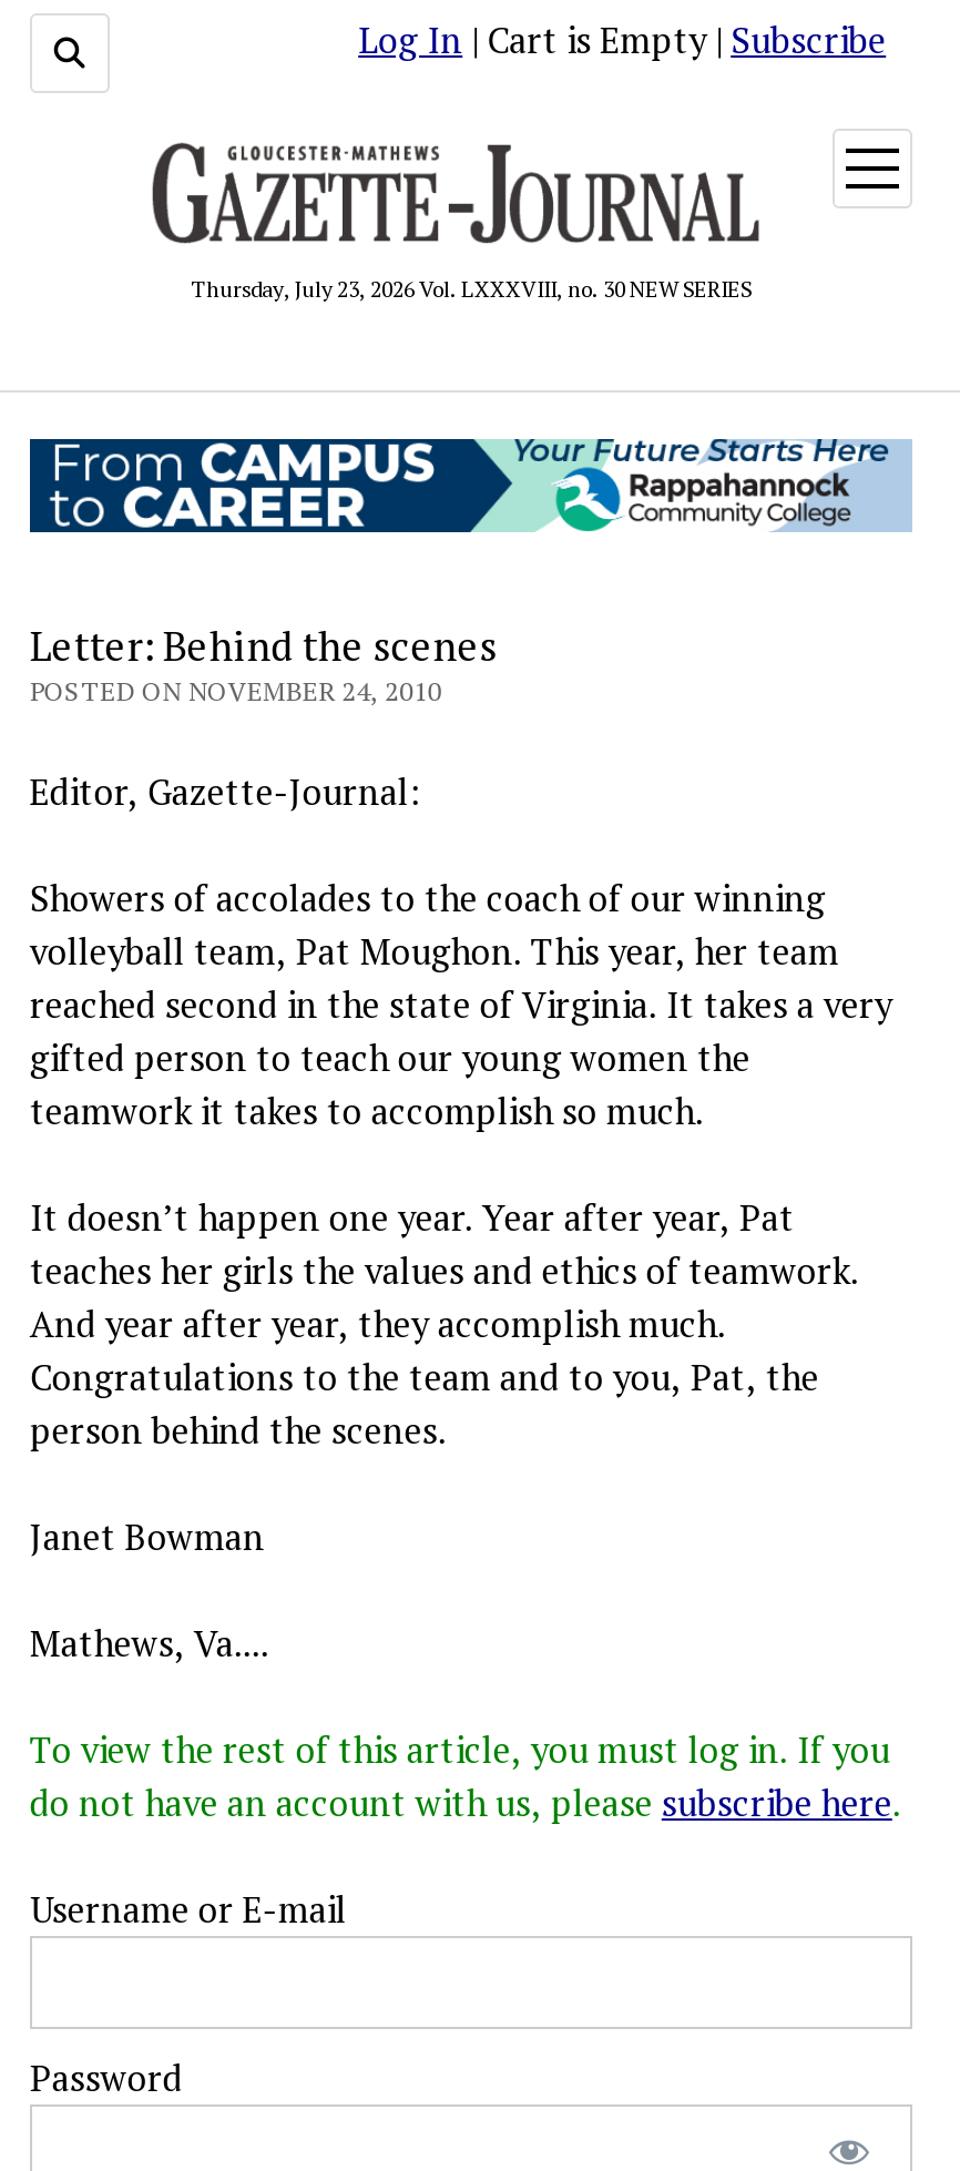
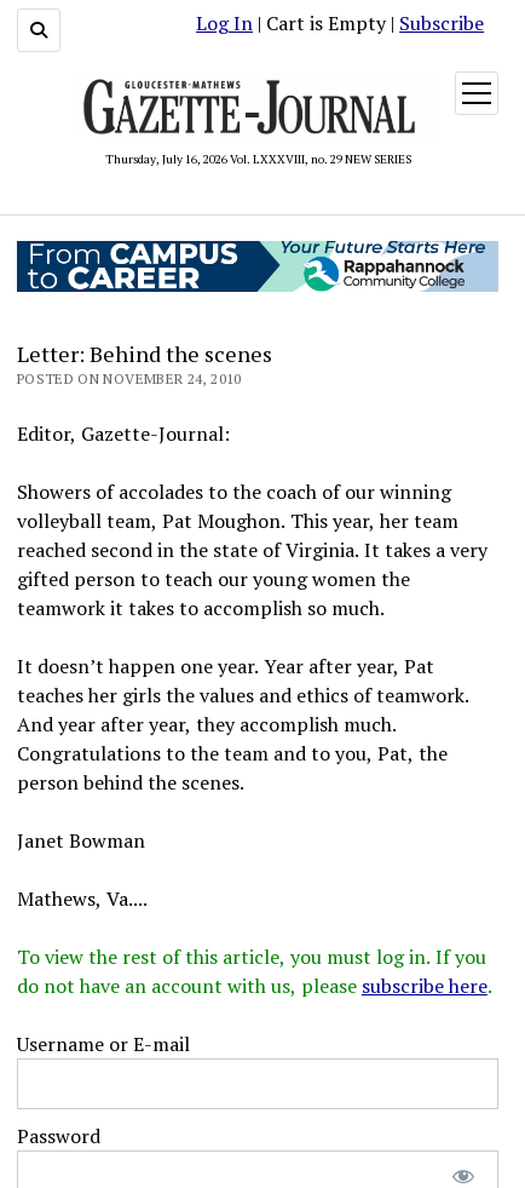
- Thursday, July 23, 2026 Vol. LXXXVIII, no. 30 NEW SERIES
+ Thursday, July 16, 2026 Vol. LXXXVIII, no. 29 NEW SERIES
